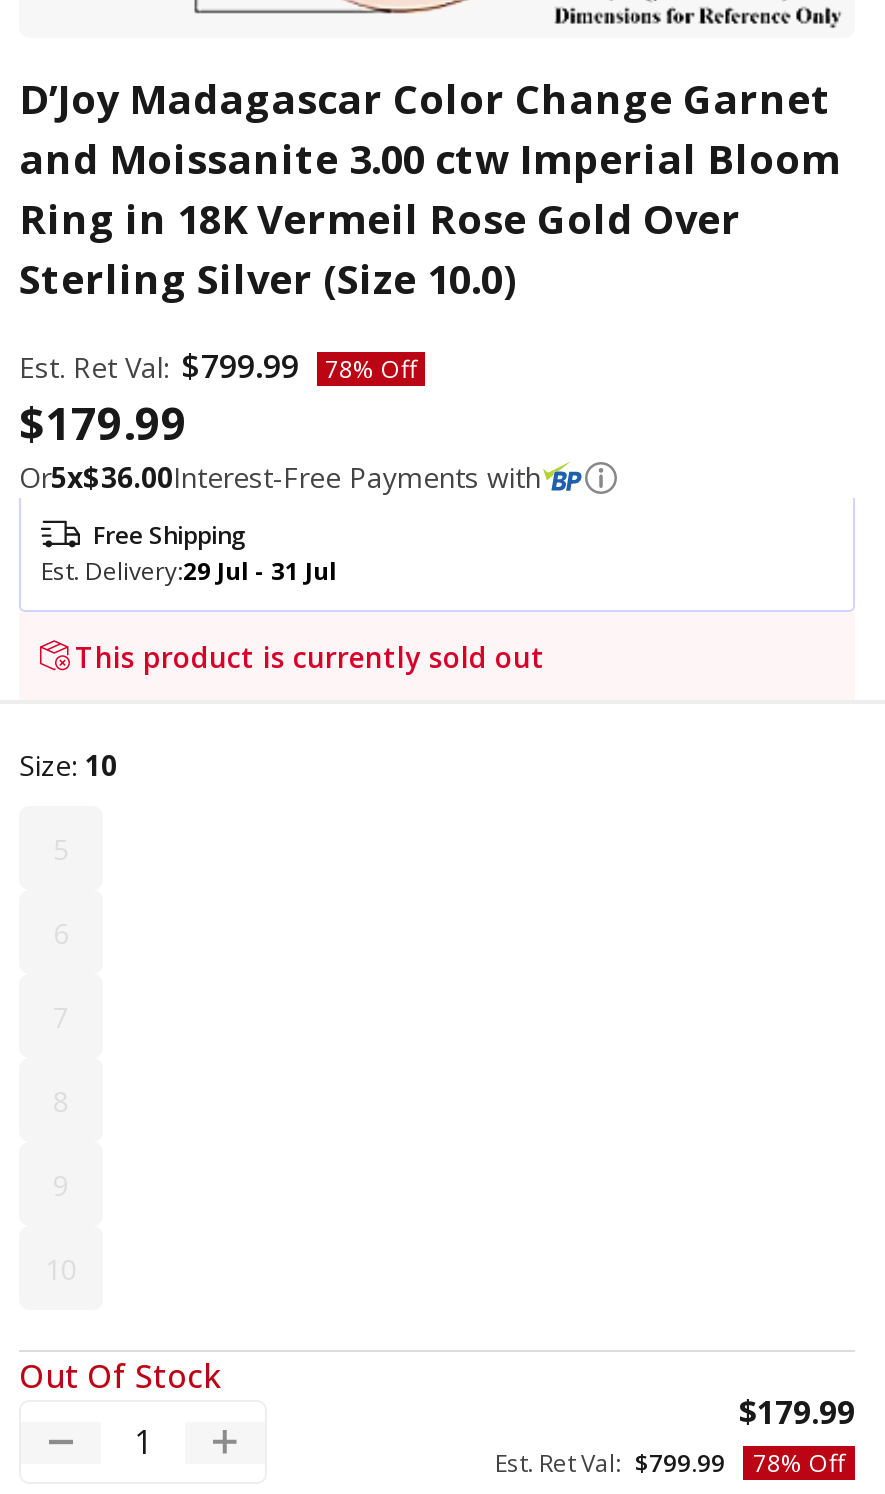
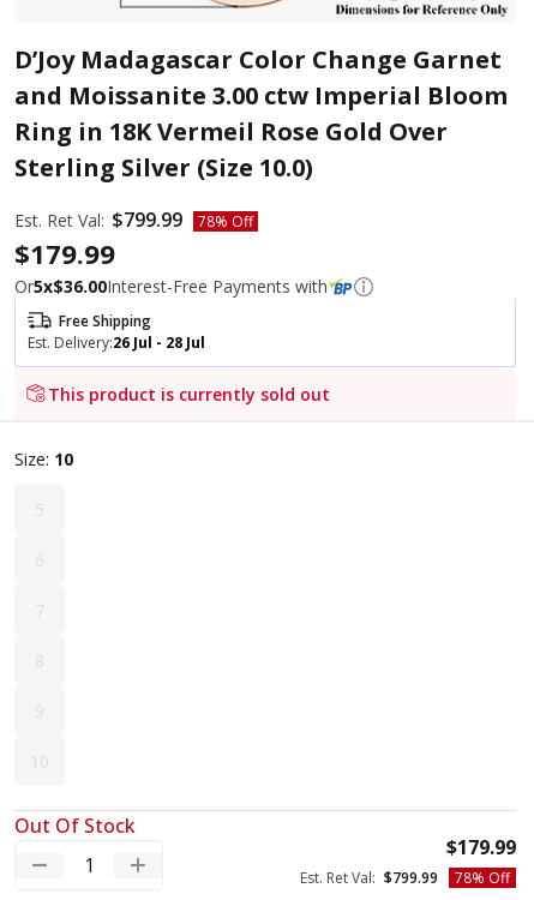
- Est. Delivery:29 Jul - 31 Jul
+ Est. Delivery:26 Jul - 28 Jul
